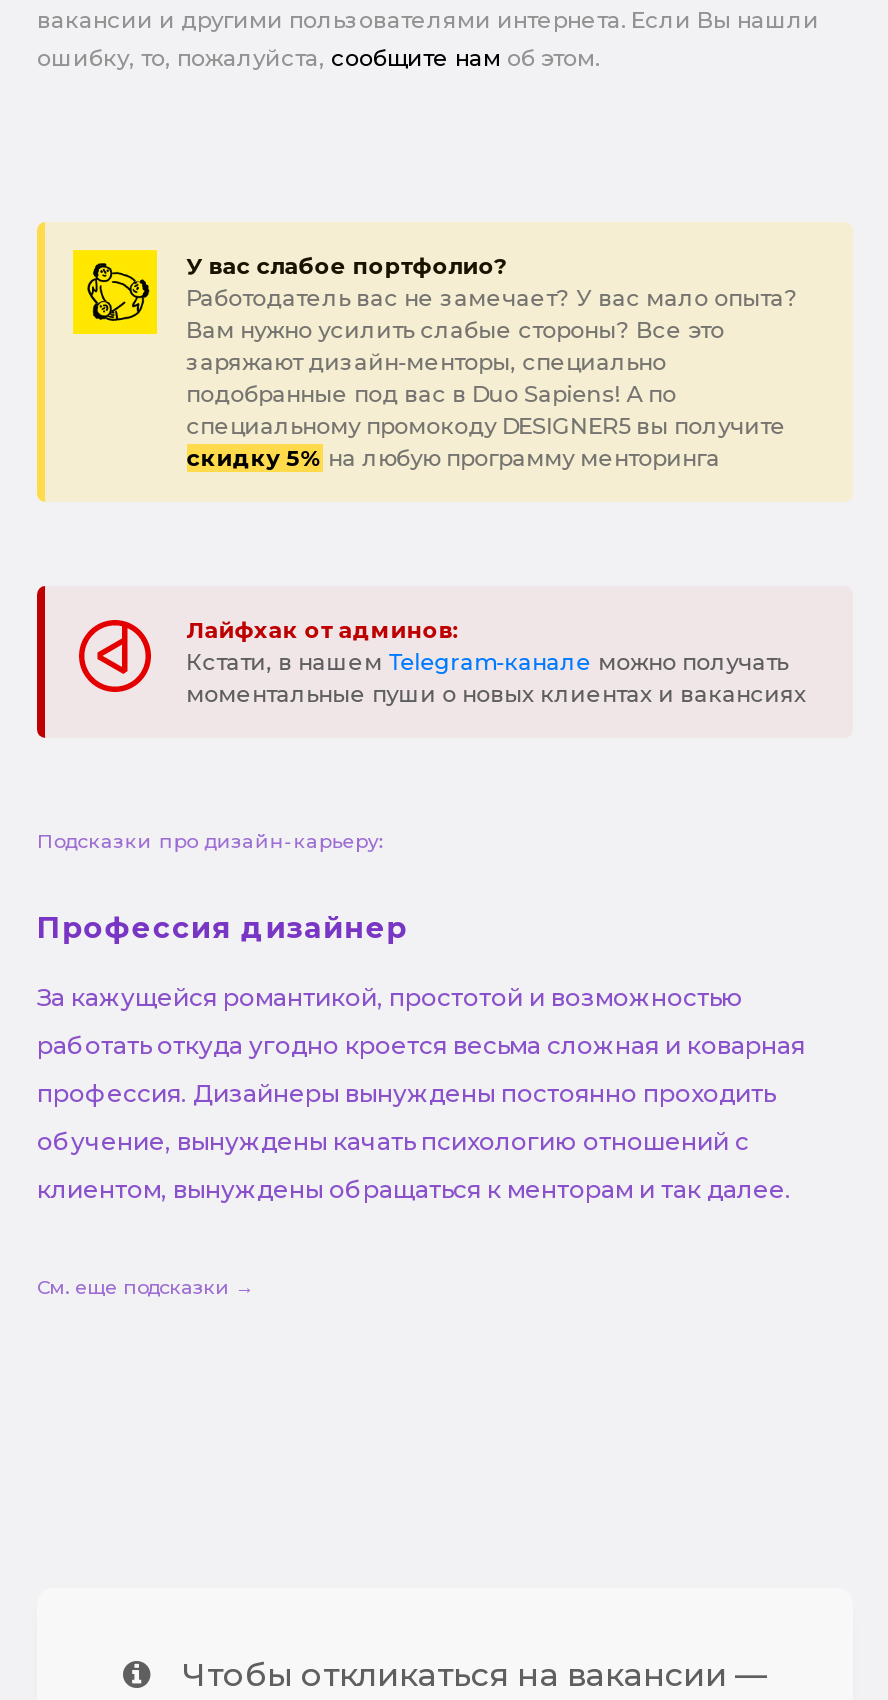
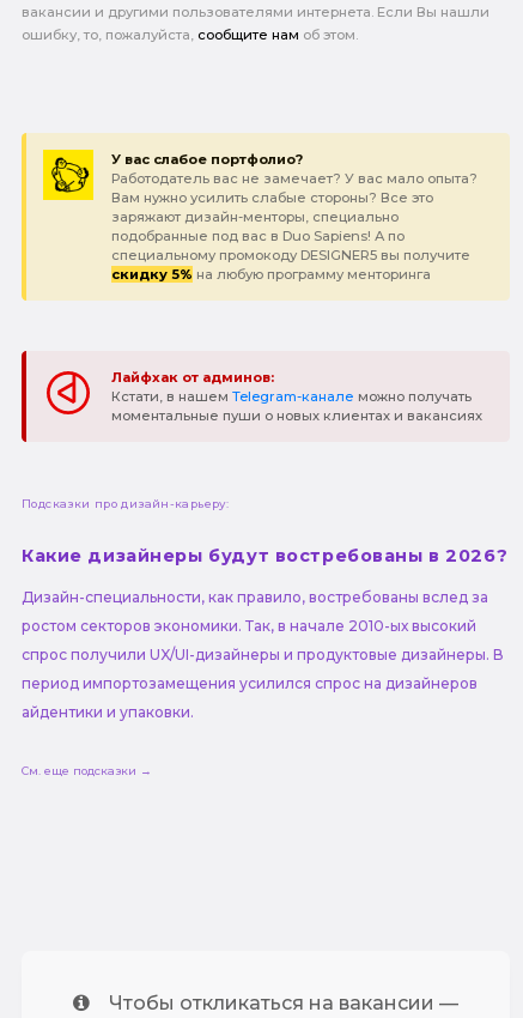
- Профессия дизайнер
+ Какие дизайнеры будут востребованы в 2026?

- За кажущейся романтикой, простотой и возможностью
+ Дизайн-специальности, как правило, востребованы вслед за

- работать откуда угодно кроется весьма сложная и коварная
+ ростом секторов экономики. Так, в начале 2010-ых высокий

- профессия. Дизайнеры вынуждены постоянно проходить
+ спрос получили UX/UI-дизайнеры и продуктовые дизайнеры. В

- обучение, вынуждены качать психологию отношений с
+ период импортозамещения усилился спрос на дизайнеров

- клиентом, вынуждены обращаться к менторам и так далее.
+ айдентики и упаковки.
